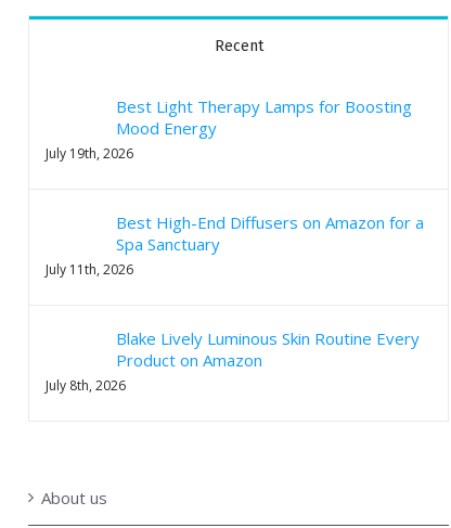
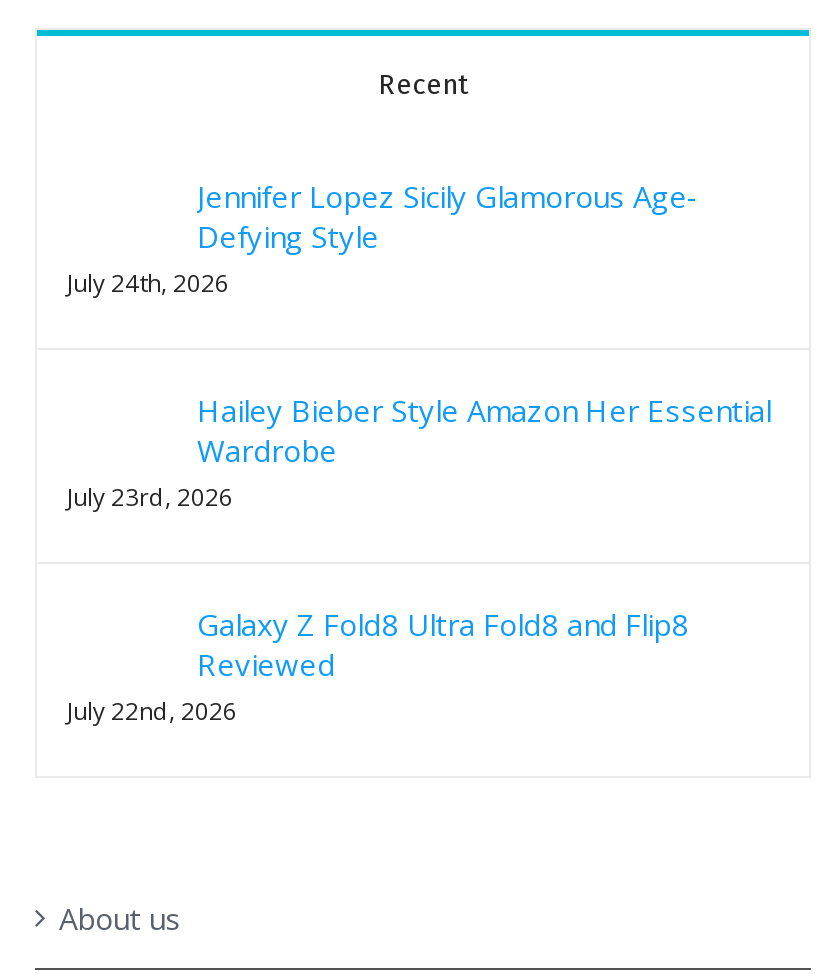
- Best Light Therapy Lamps for Boosting
- Mood Energy
- July 19th, 2026
+ Jennifer Lopez Sicily Glamorous Age-
+ Defying Style
+ July 24th, 2026

- Best High-End Diffusers on Amazon for a
- Spa Sanctuary
- July 11th, 2026
+ Hailey Bieber Style Amazon Her Essential
+ Wardrobe
+ July 23rd, 2026

- Blake Lively Luminous Skin Routine Every
- Product on Amazon
- July 8th, 2026
+ Galaxy Z Fold8 Ultra Fold8 and Flip8
+ Reviewed
+ July 22nd, 2026
